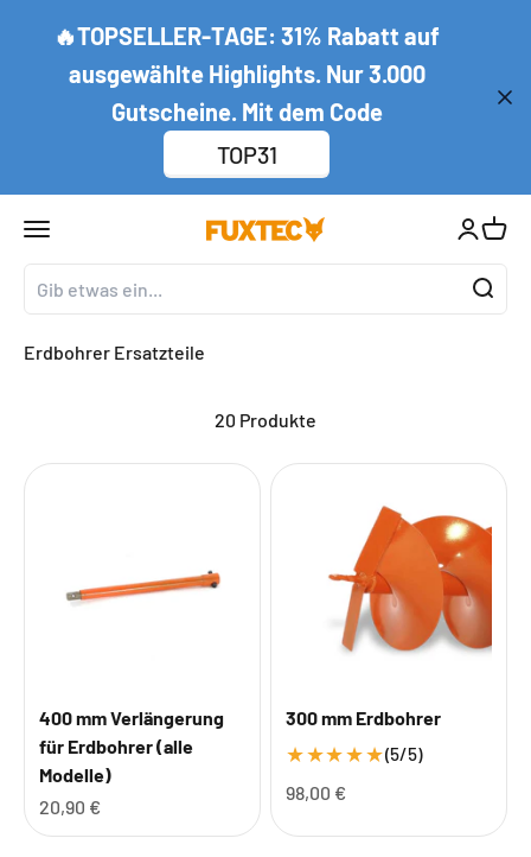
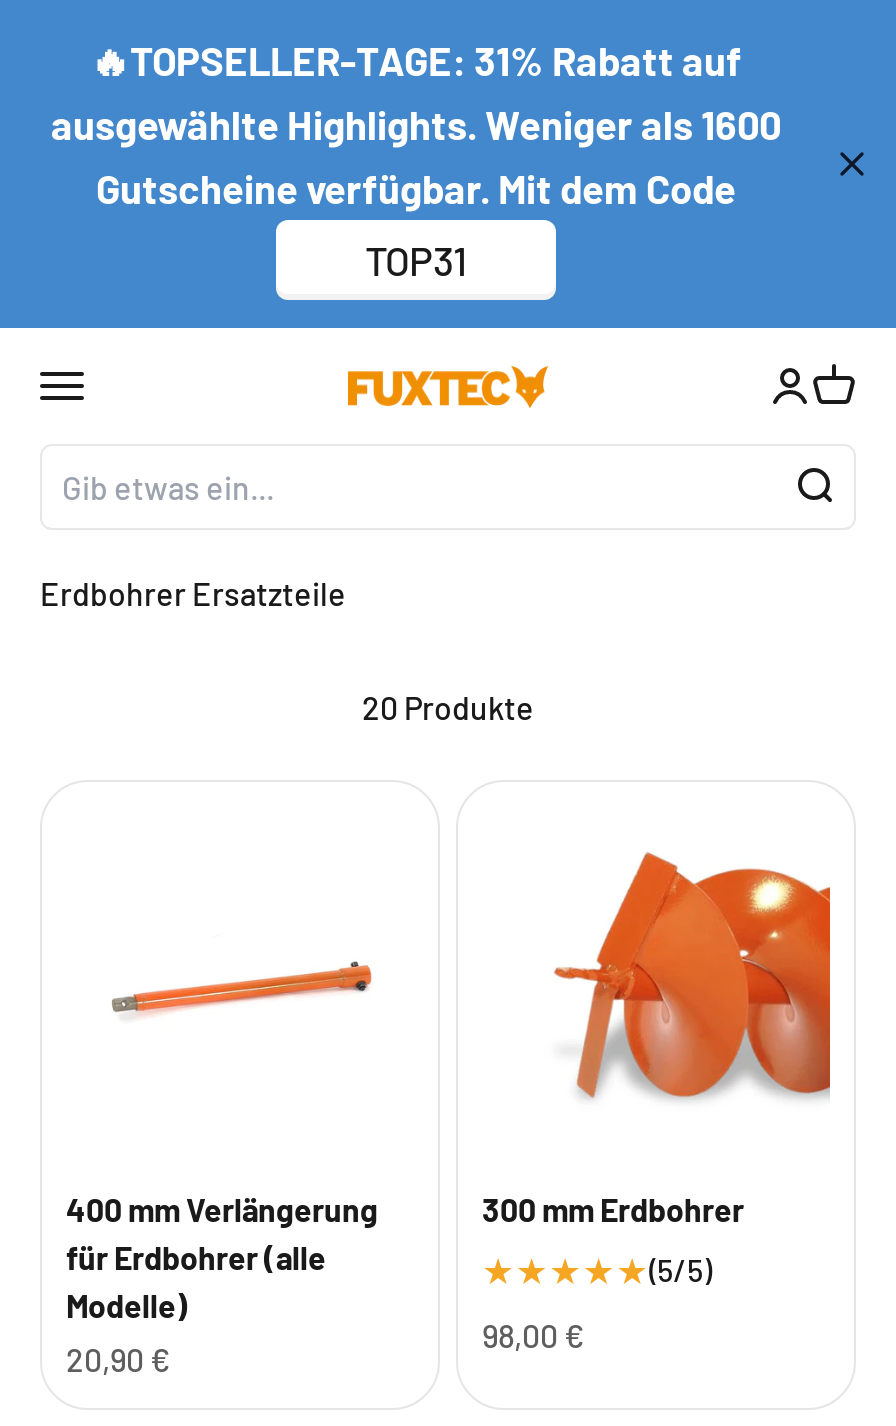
- ausgewählte Highlights. Nur 3.000
- Gutscheine. Mit dem Code
+ ausgewählte Highlights. Weniger als 1600
+ Gutscheine verfügbar. Mit dem Code
